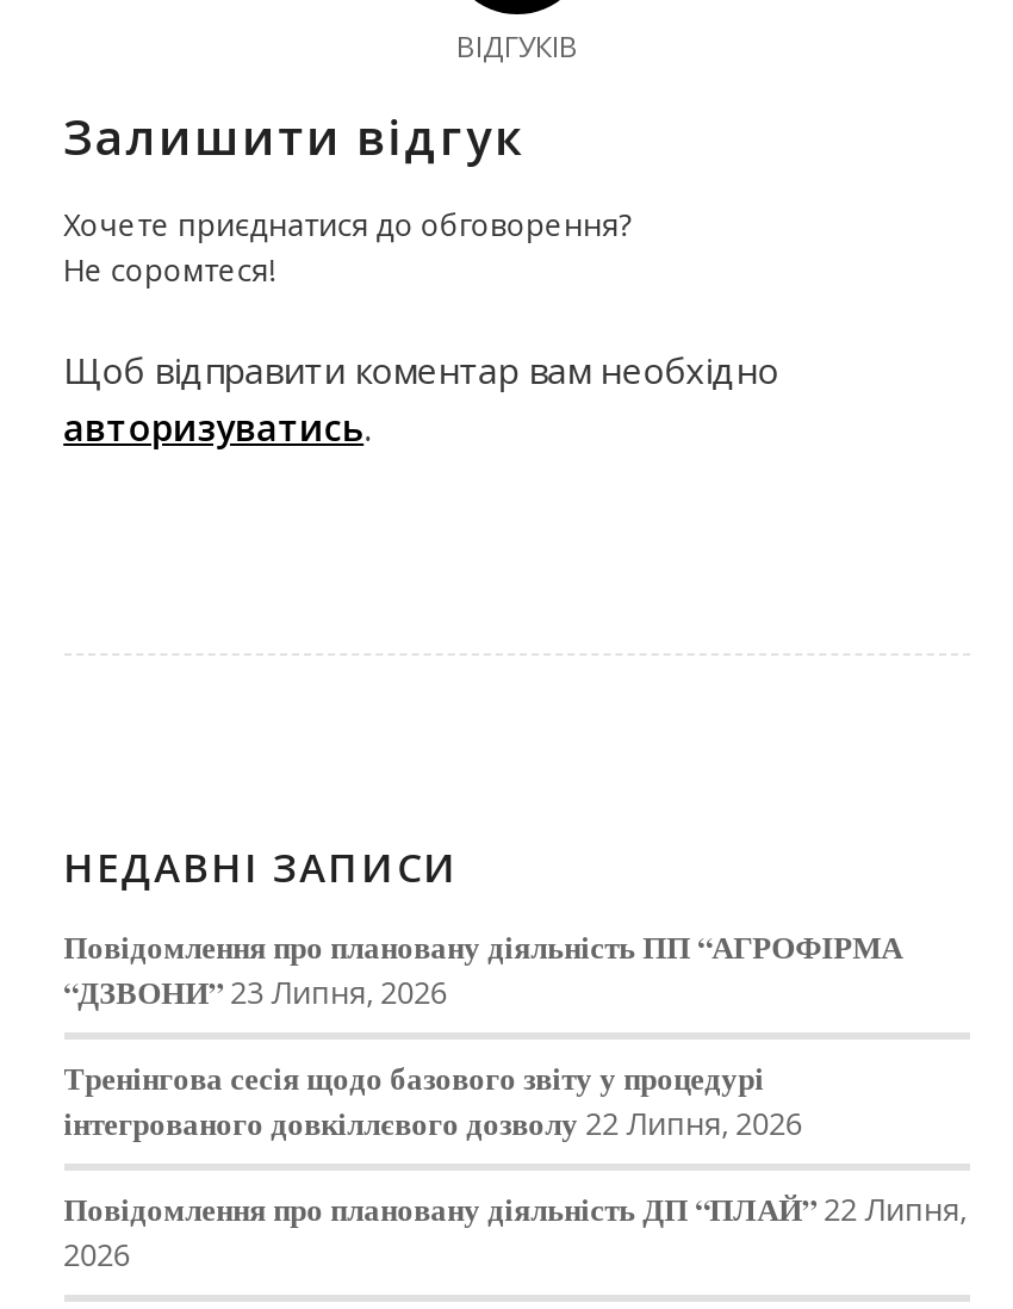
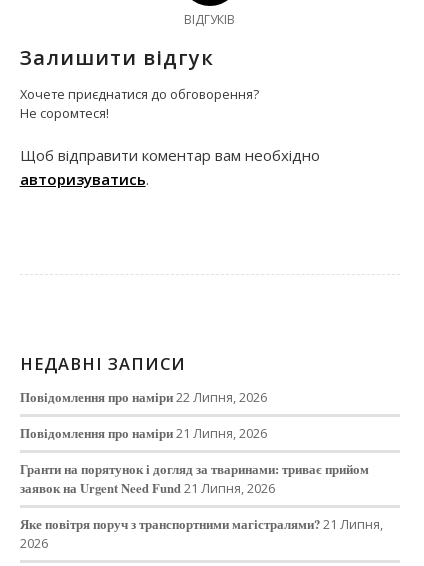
- Повідомлення про плановану діяльність ПП “АГРОФІРМА
- “ДЗВОНИ” 23 Липня, 2026
- Тренінгова сесія щодо базового звіту у процедурі
- інтегрованого довкіллєвого дозволу 22 Липня, 2026
- Повідомлення про плановану діяльність ДП “ПЛАЙ” 22 Липня,
+ Повідомлення про наміри 22 Липня, 2026
+ Повідомлення про наміри 21 Липня, 2026
+ Гранти на порятунок і догляд за тваринами: триває прийом
+ заявок на Urgent Need Fund 21 Липня, 2026
+ Яке повітря поруч з транспортними магістралями? 21 Липня,
